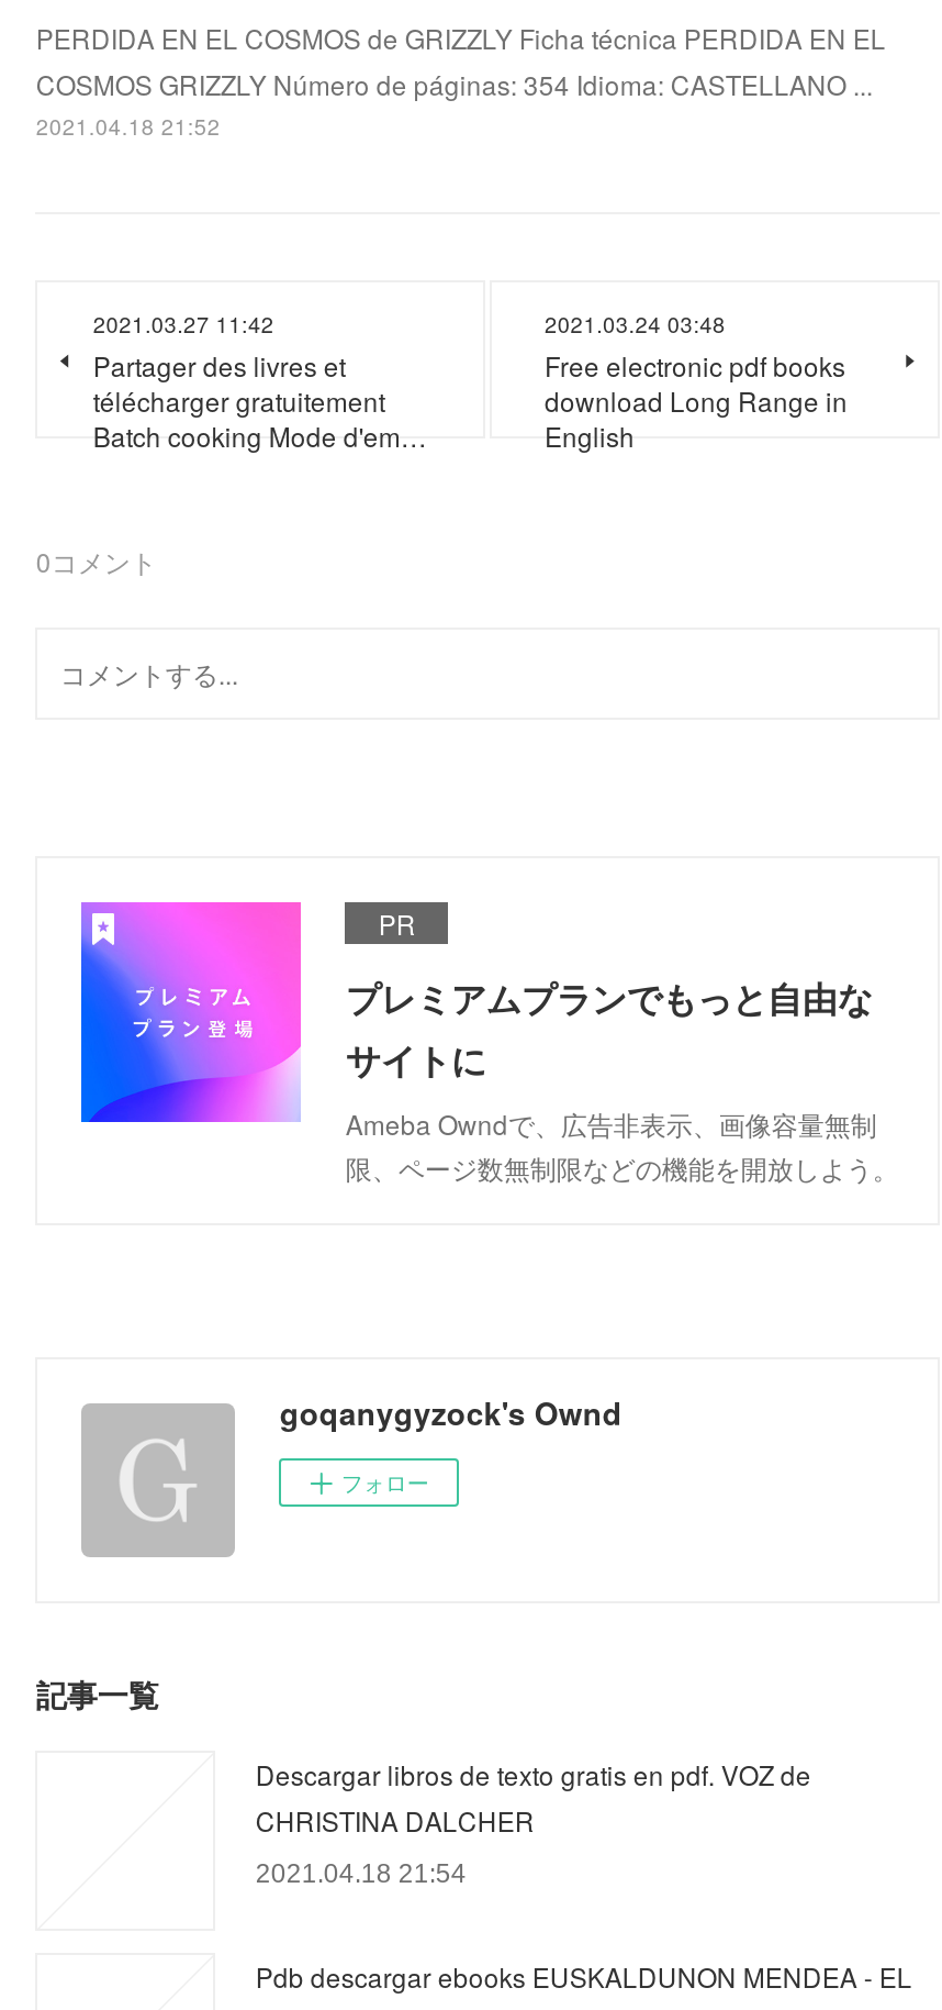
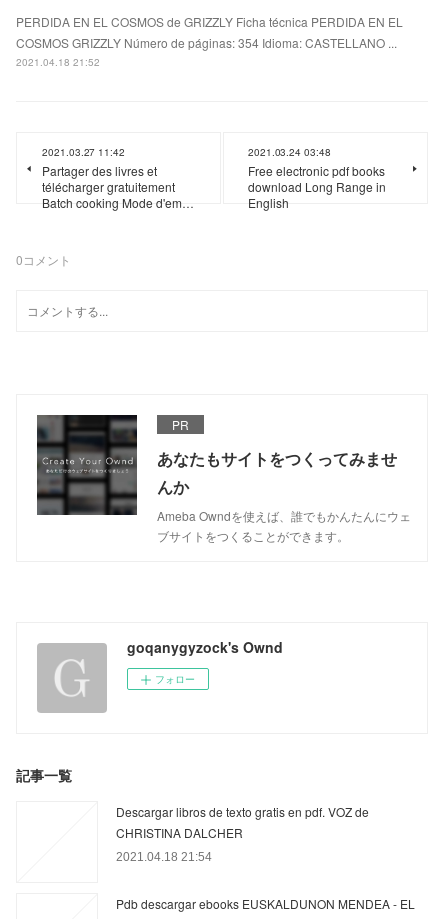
- [image]
- プレミアムプランでもっと自由な
- サイトに
- Ameba Owndで、広告非表示、画像容量無制
- 限、ページ数無制限などの機能を開放しよう。
+ [image]
+ あなたもサイトをつくってみませ
+ んか
+ Ameba Owndを使えば、誰でもかんたんにウェ
+ ブサイトをつくることができます。
